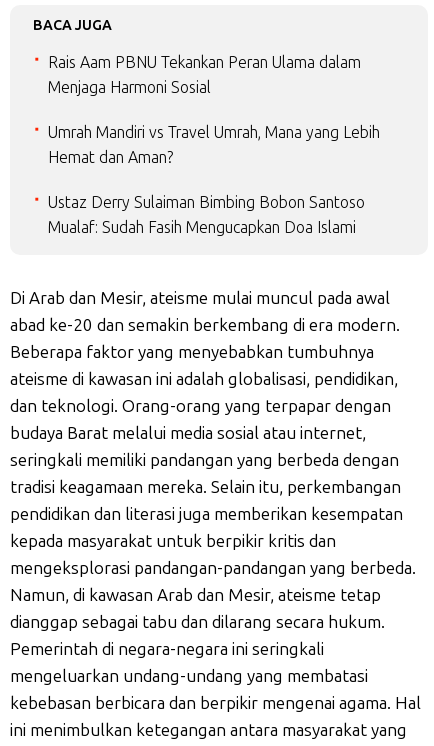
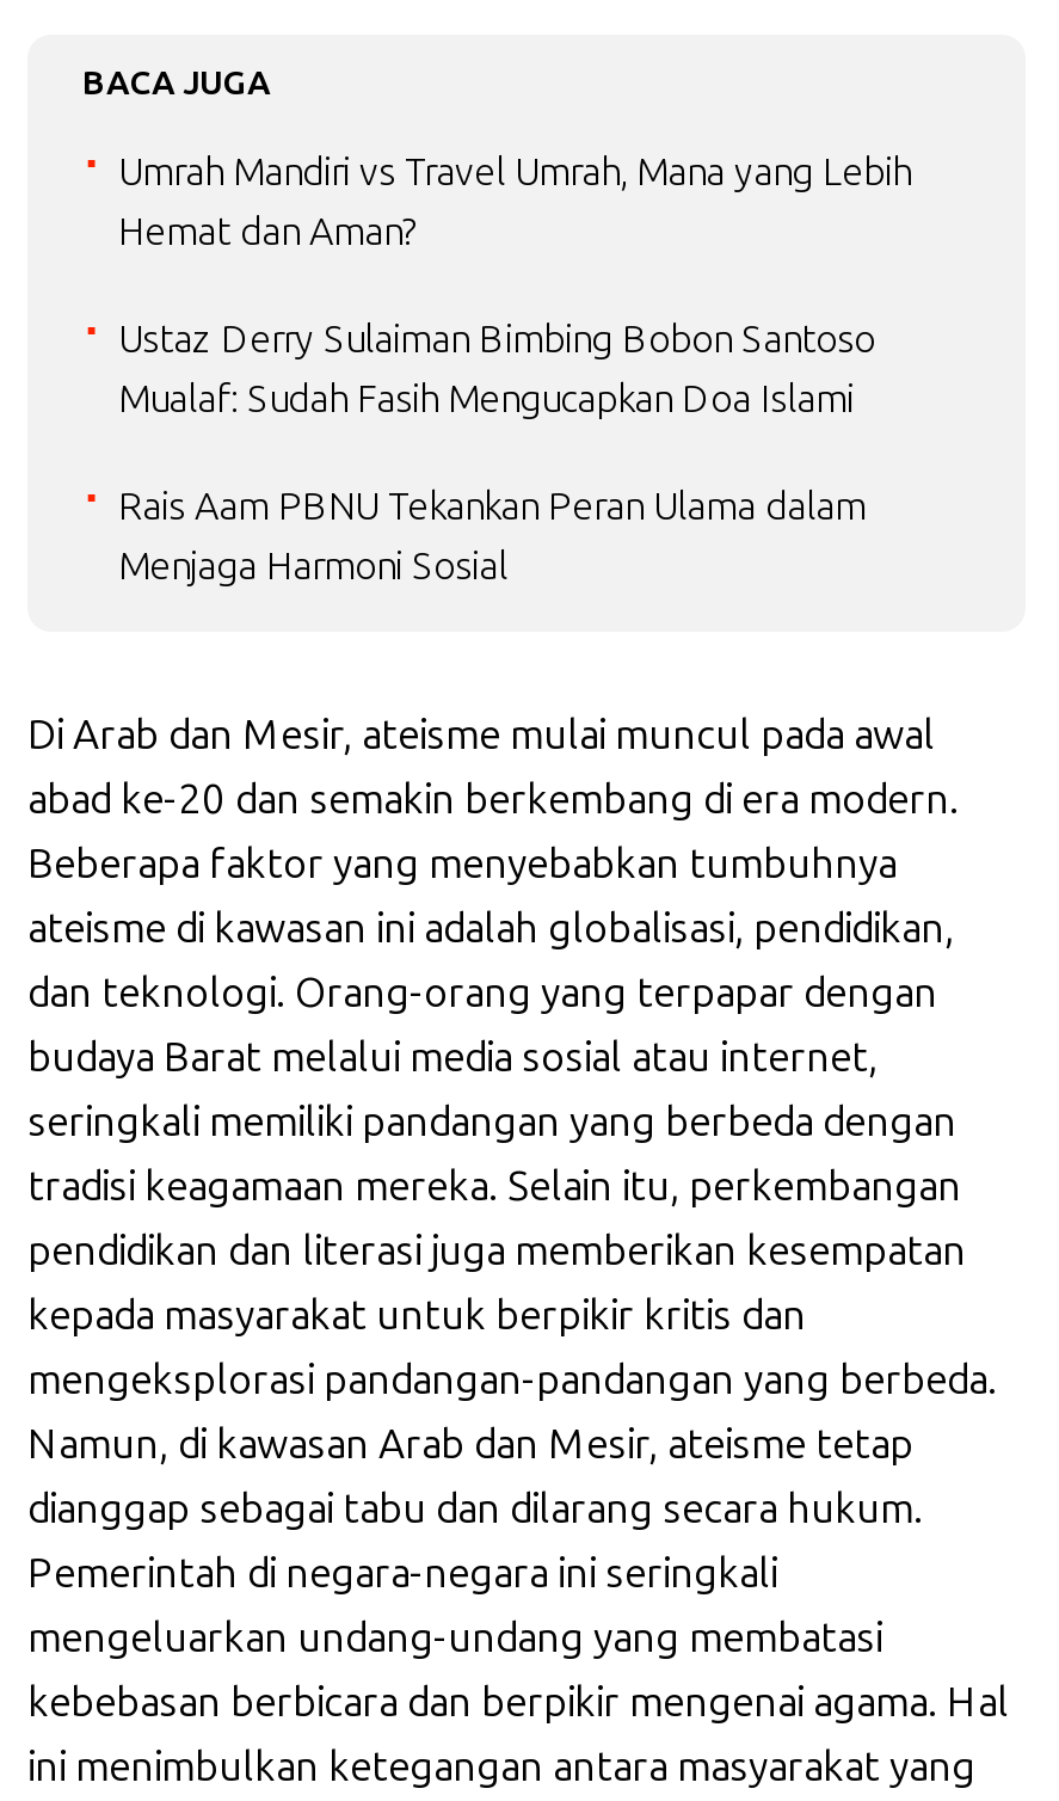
moved down: Rais Aam PBNU Tekankan Peran Ulama dalam | Menjaga Harmoni Sosial

moved up: Umrah Mandiri vs Travel Umrah, Mana yang Lebih | Hemat dan Aman? | Ustaz Derry Sulaiman Bimbing Bobon Santoso | Mualaf: Sudah Fasih Mengucapkan Doa Islami
